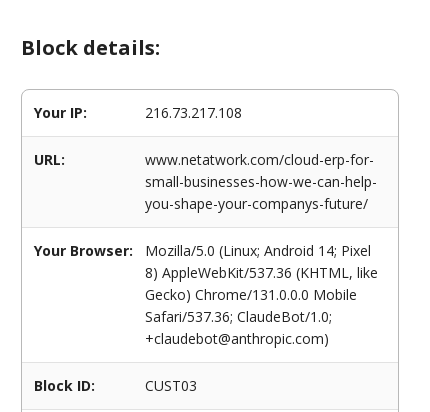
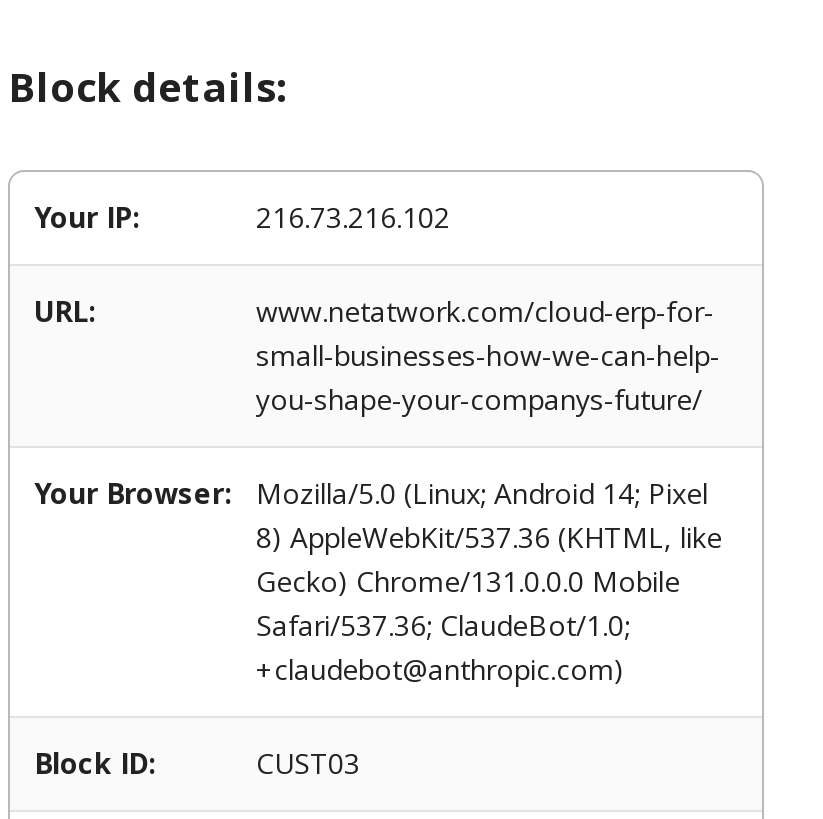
- 216.73.217.108
+ 216.73.216.102
